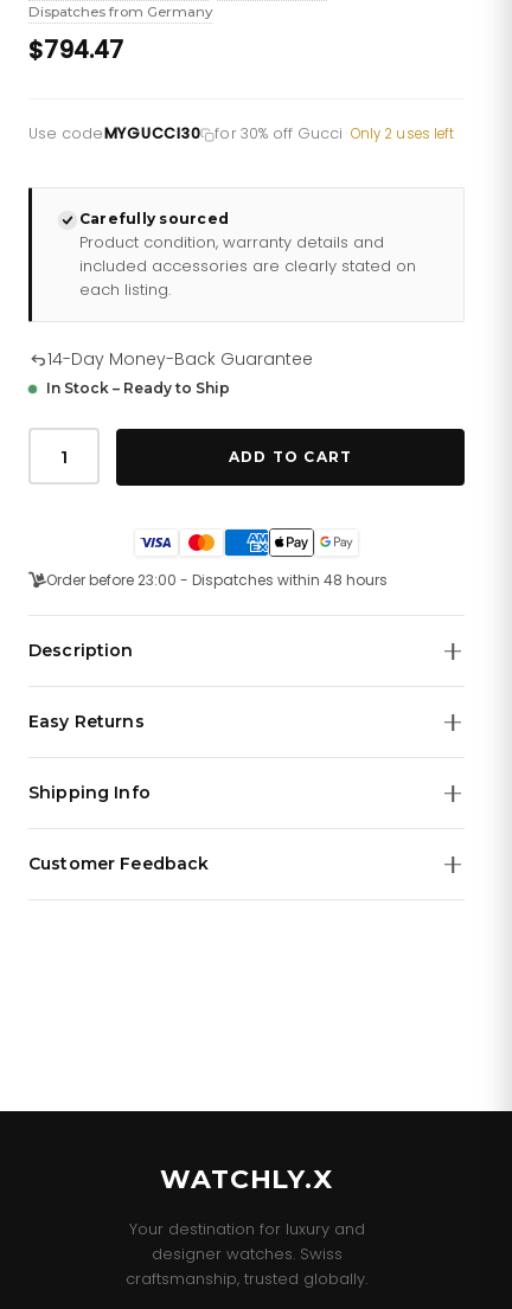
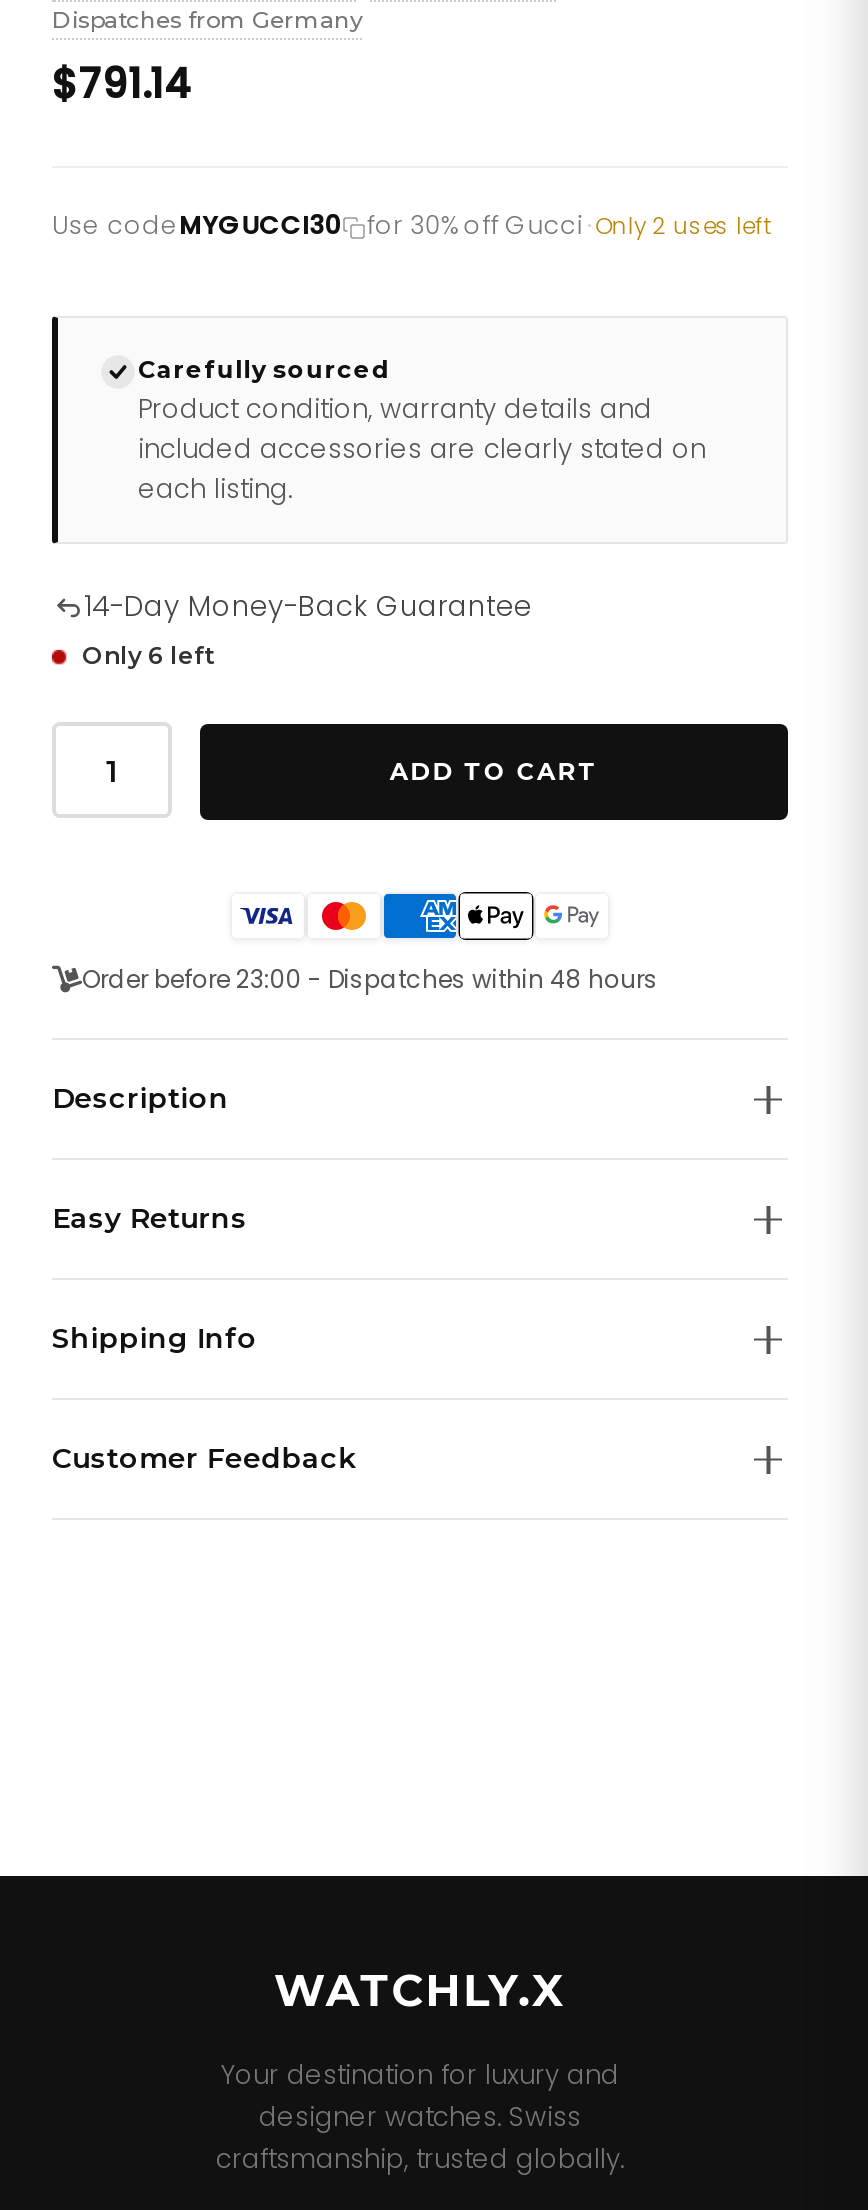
- $794.47
+ $791.14

- In Stock – Ready to Ship
+ Only 6 left
